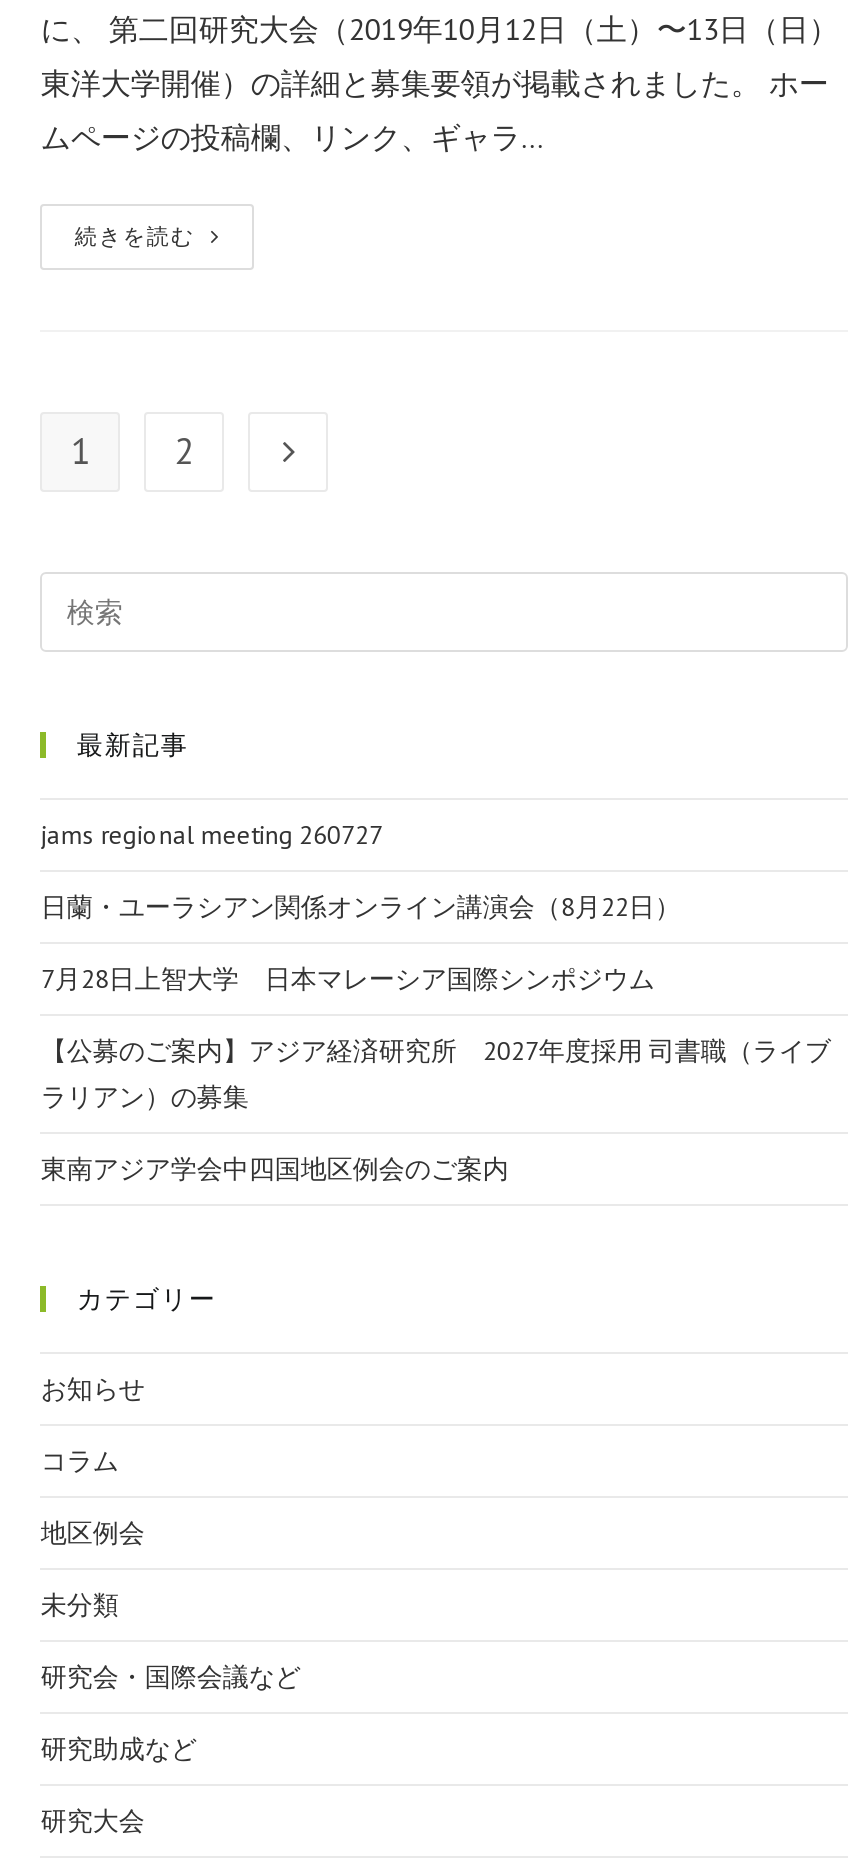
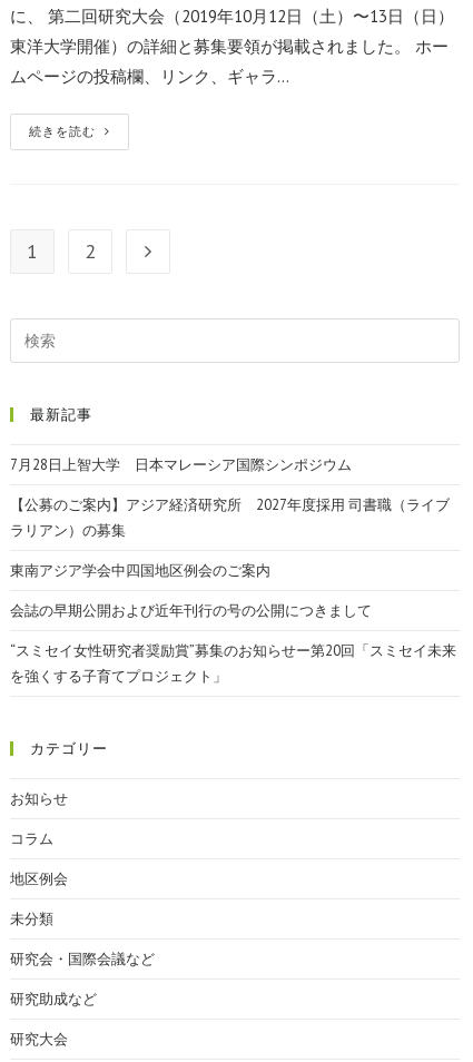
- jams regional meeting 260727
- 日蘭・ユーラシアン関係オンライン講演会（8月22日）

moved up: 7月28日上智大学 日本マレーシア国際シンポジウム | 【公募のご案内】アジア経済研究所 2027年度採用 司書職（ライブ | ラリアン）の募集 | 東南アジア学会中四国地区例会のご案内

+ 会誌の早期公開および近年刊行の号の公開につきまして
+ “スミセイ女性研究者奨励賞”募集のお知らせー第20回「スミセイ未来
+ を強くする子育てプロジェクト」
